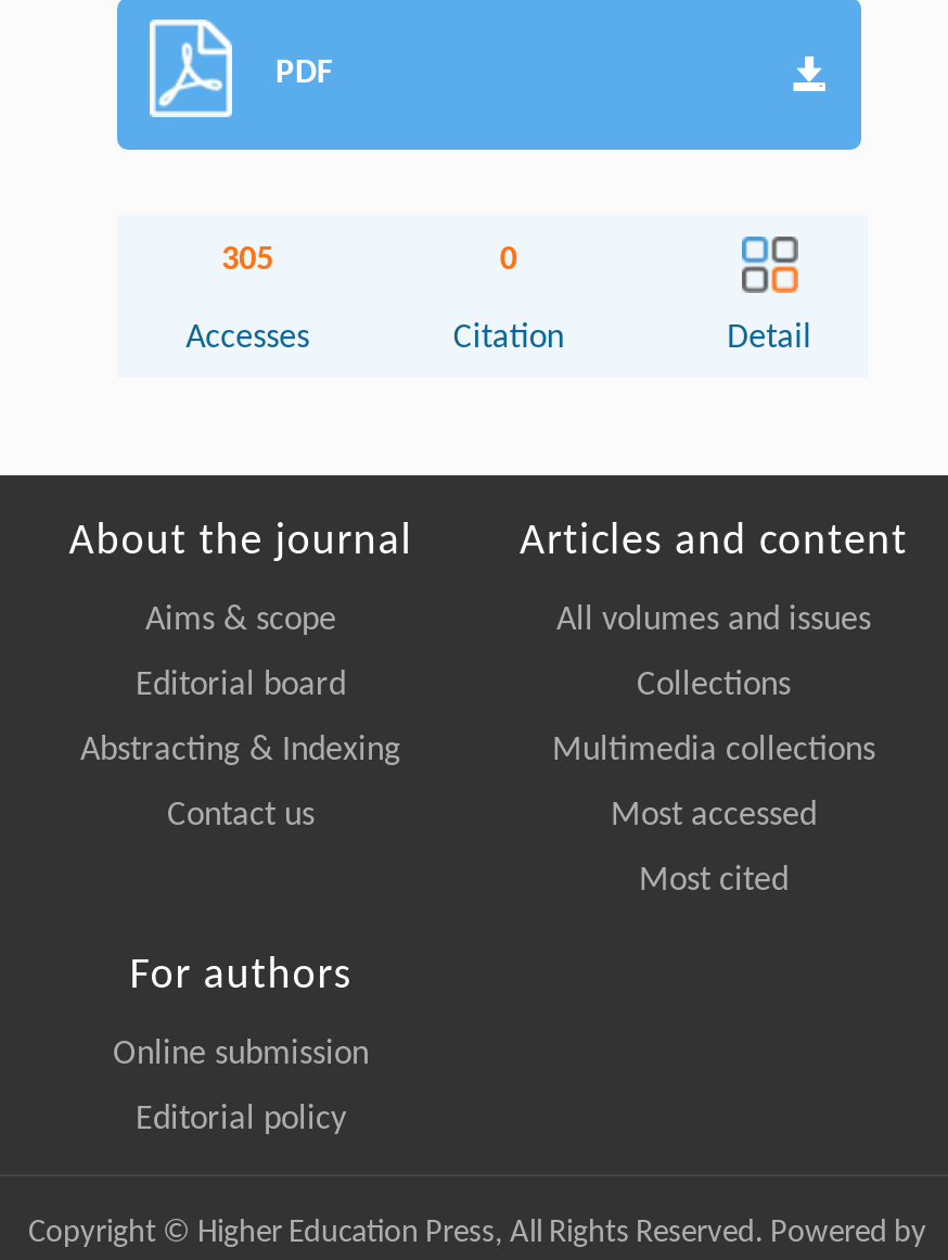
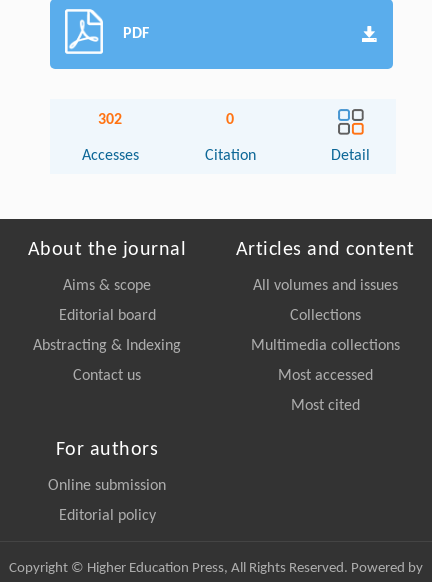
- 305
+ 302
